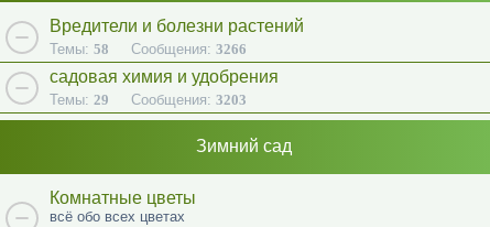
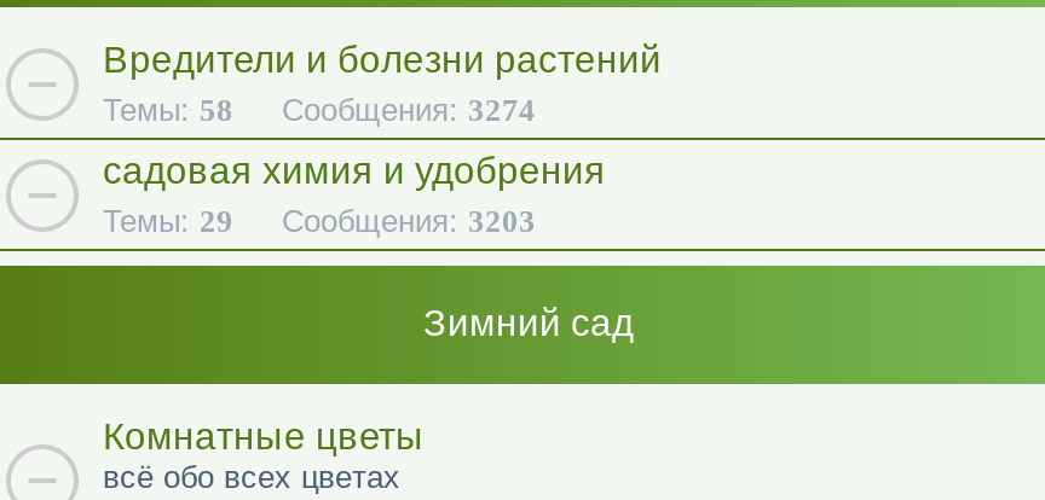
- Темы: 58 Сообщения: 3266
+ Темы: 58 Сообщения: 3274
